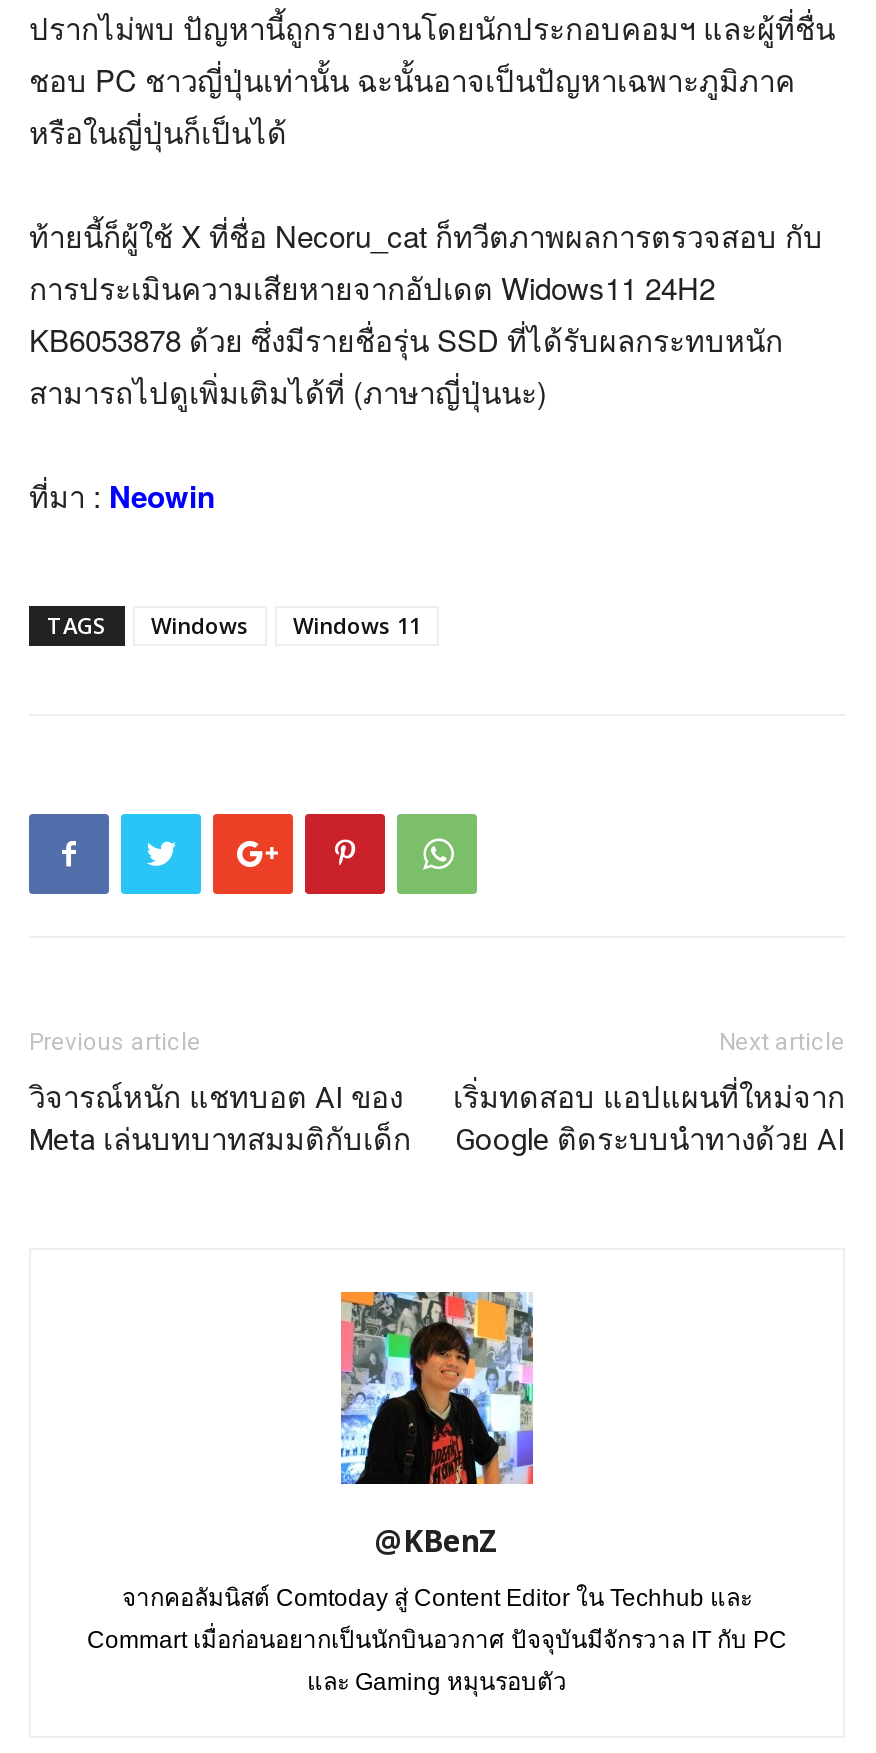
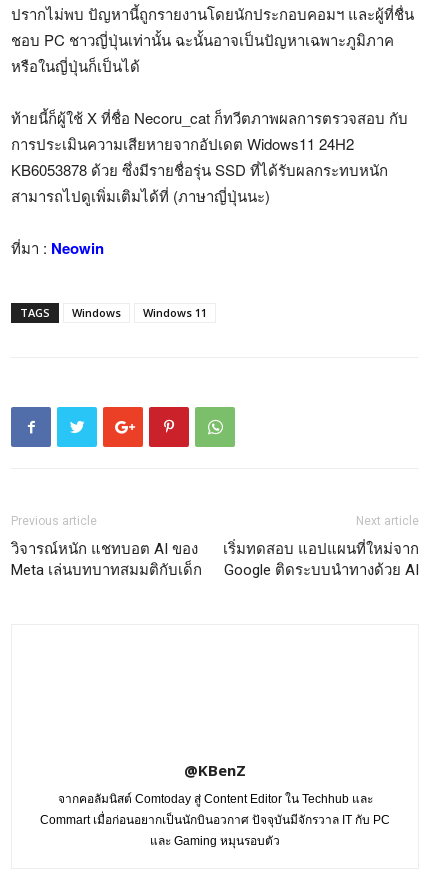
- [image]
